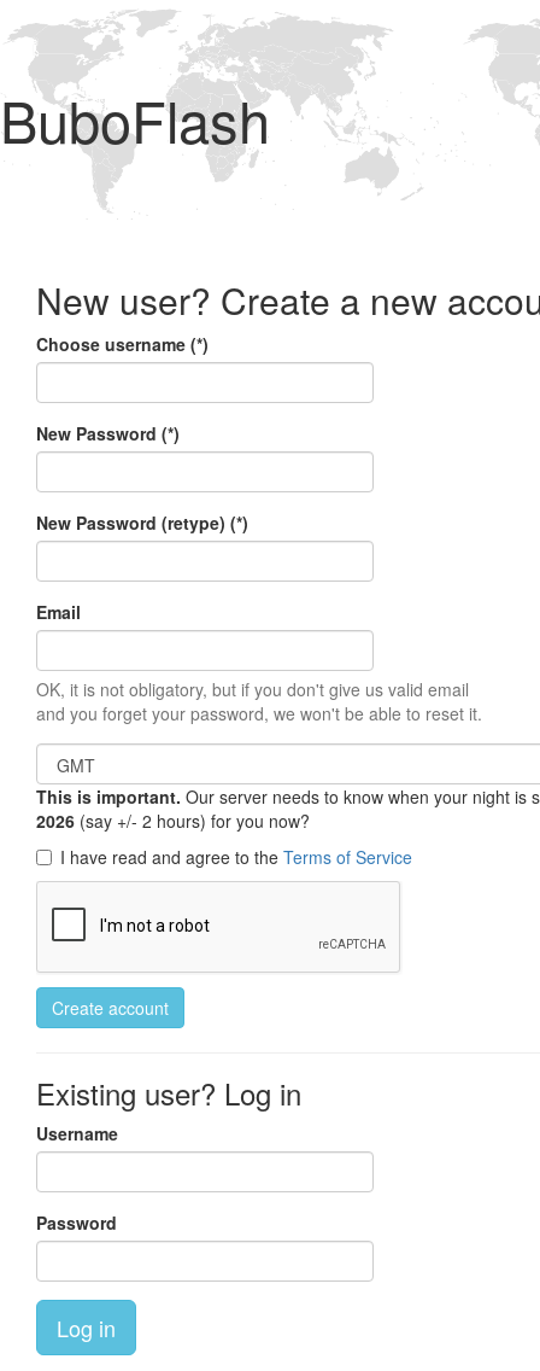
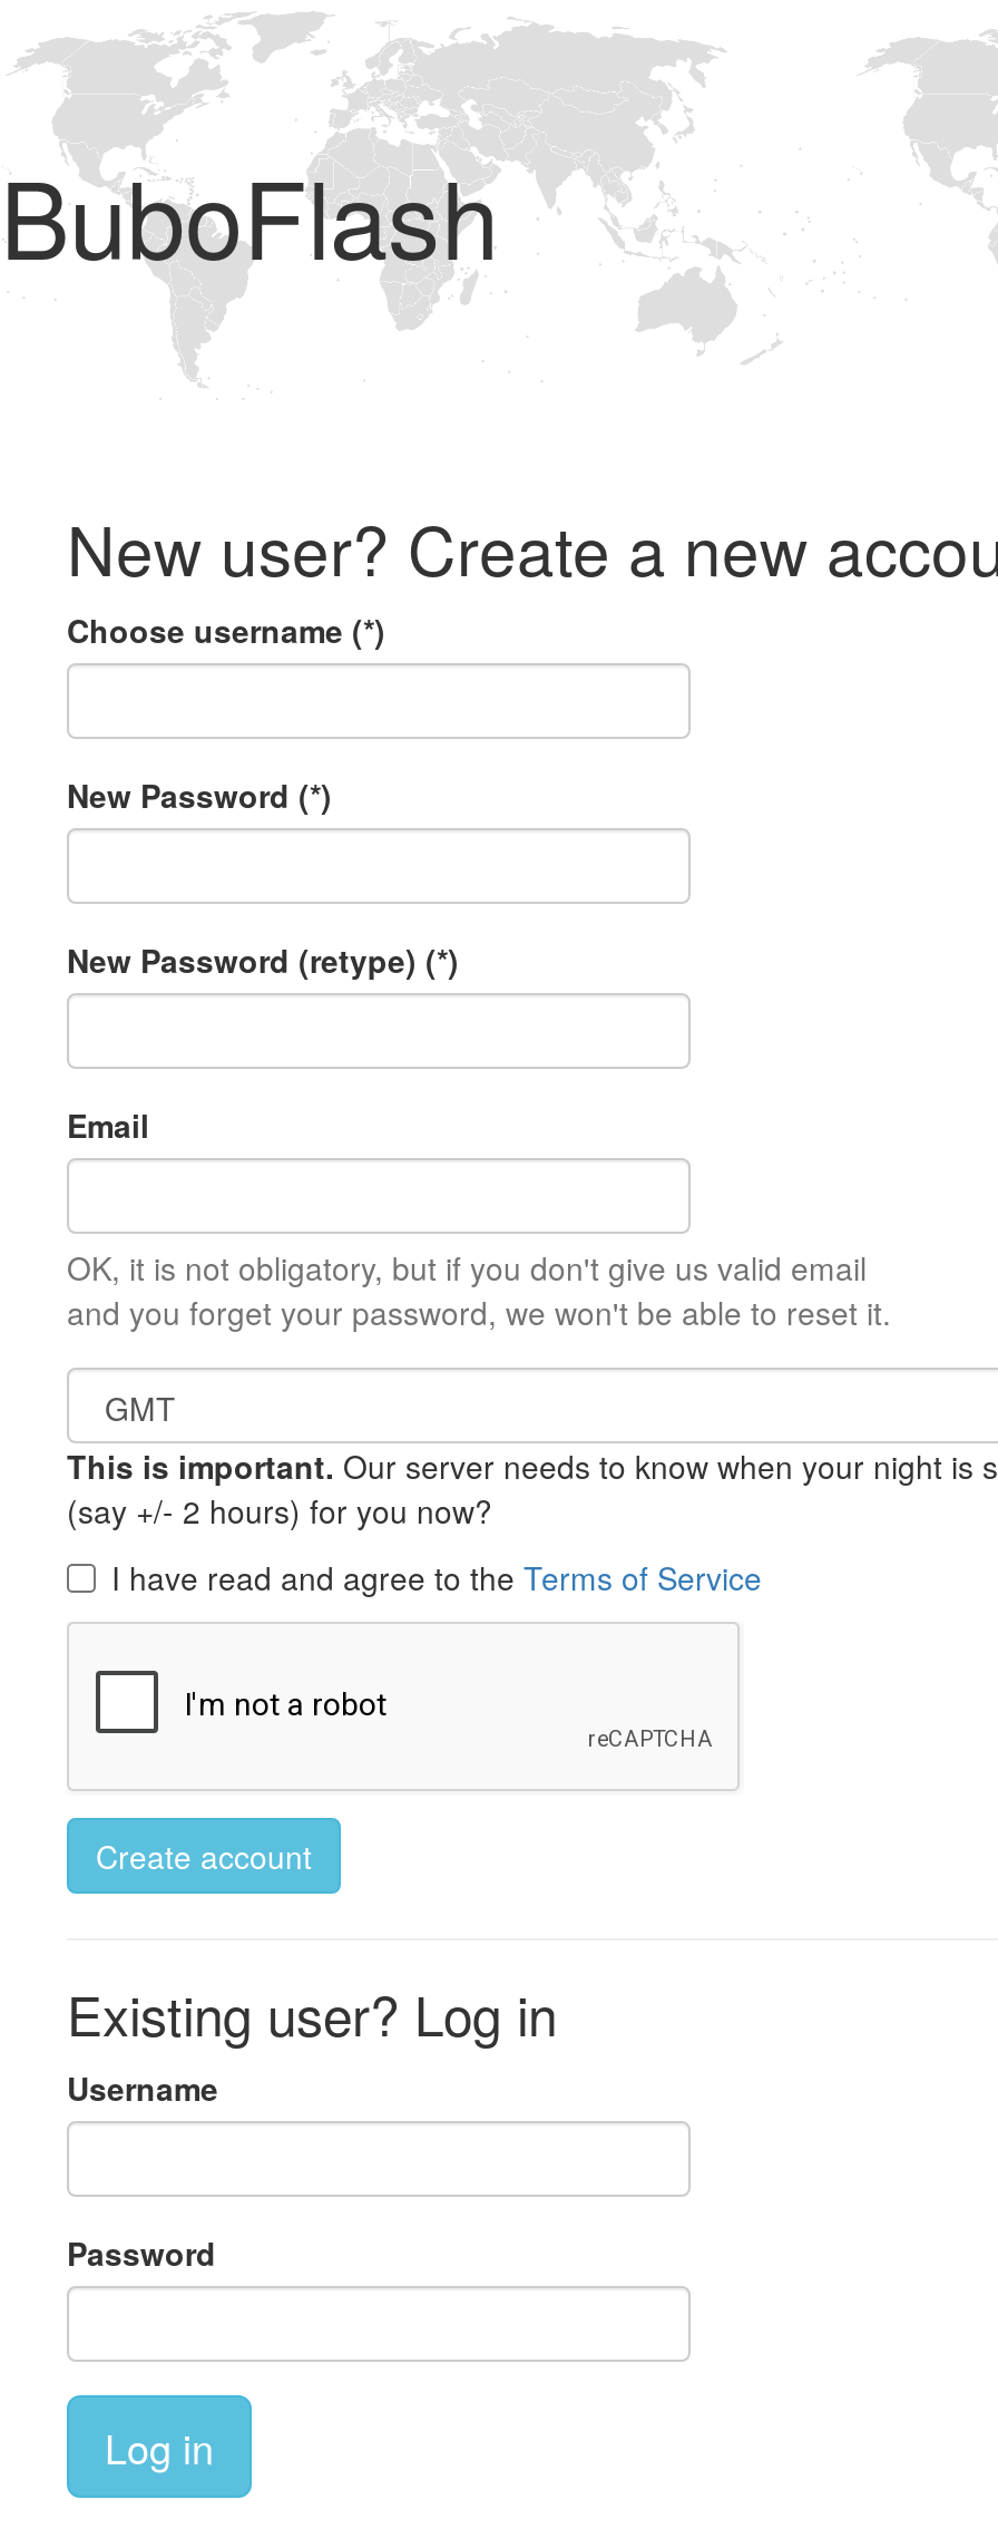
- 2026 (say +/- 2 hours) for you now?
+ (say +/- 2 hours) for you now?
